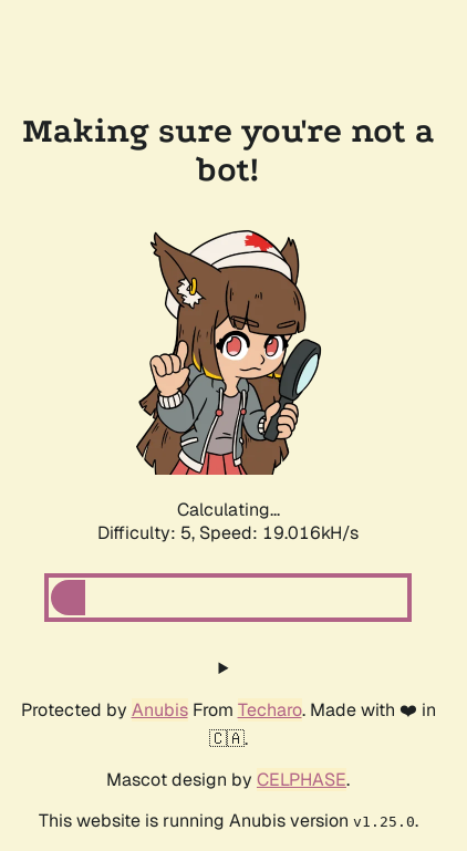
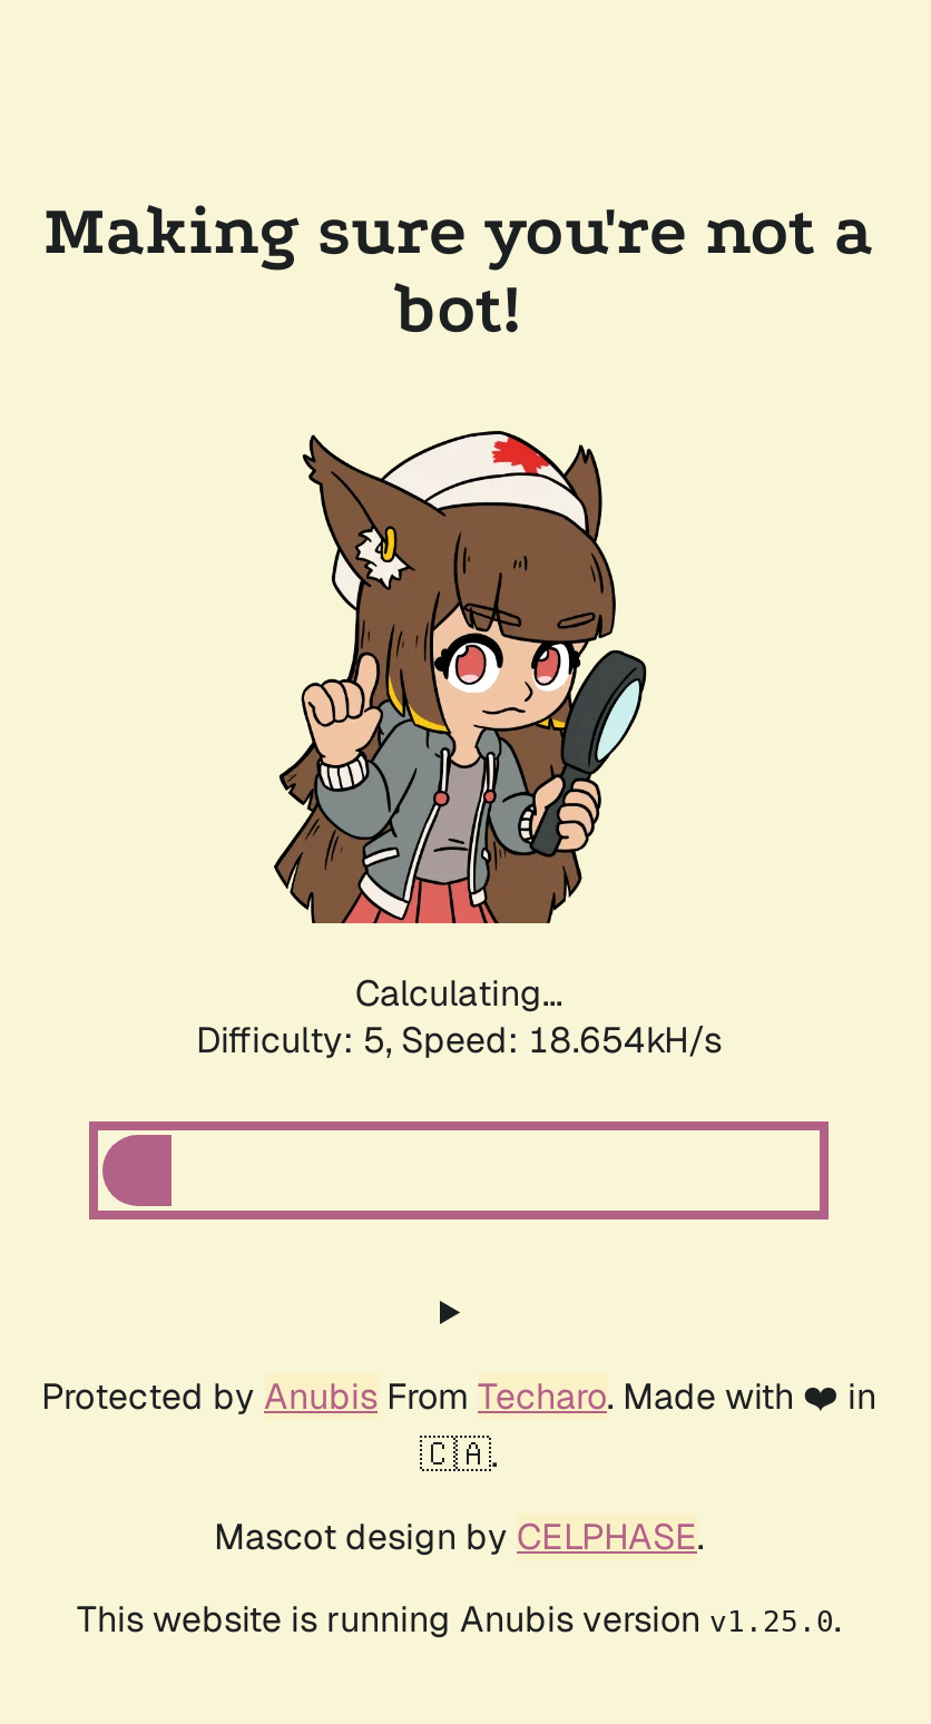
- Difficulty: 5, Speed: 19.016kH/s
+ Difficulty: 5, Speed: 18.654kH/s
